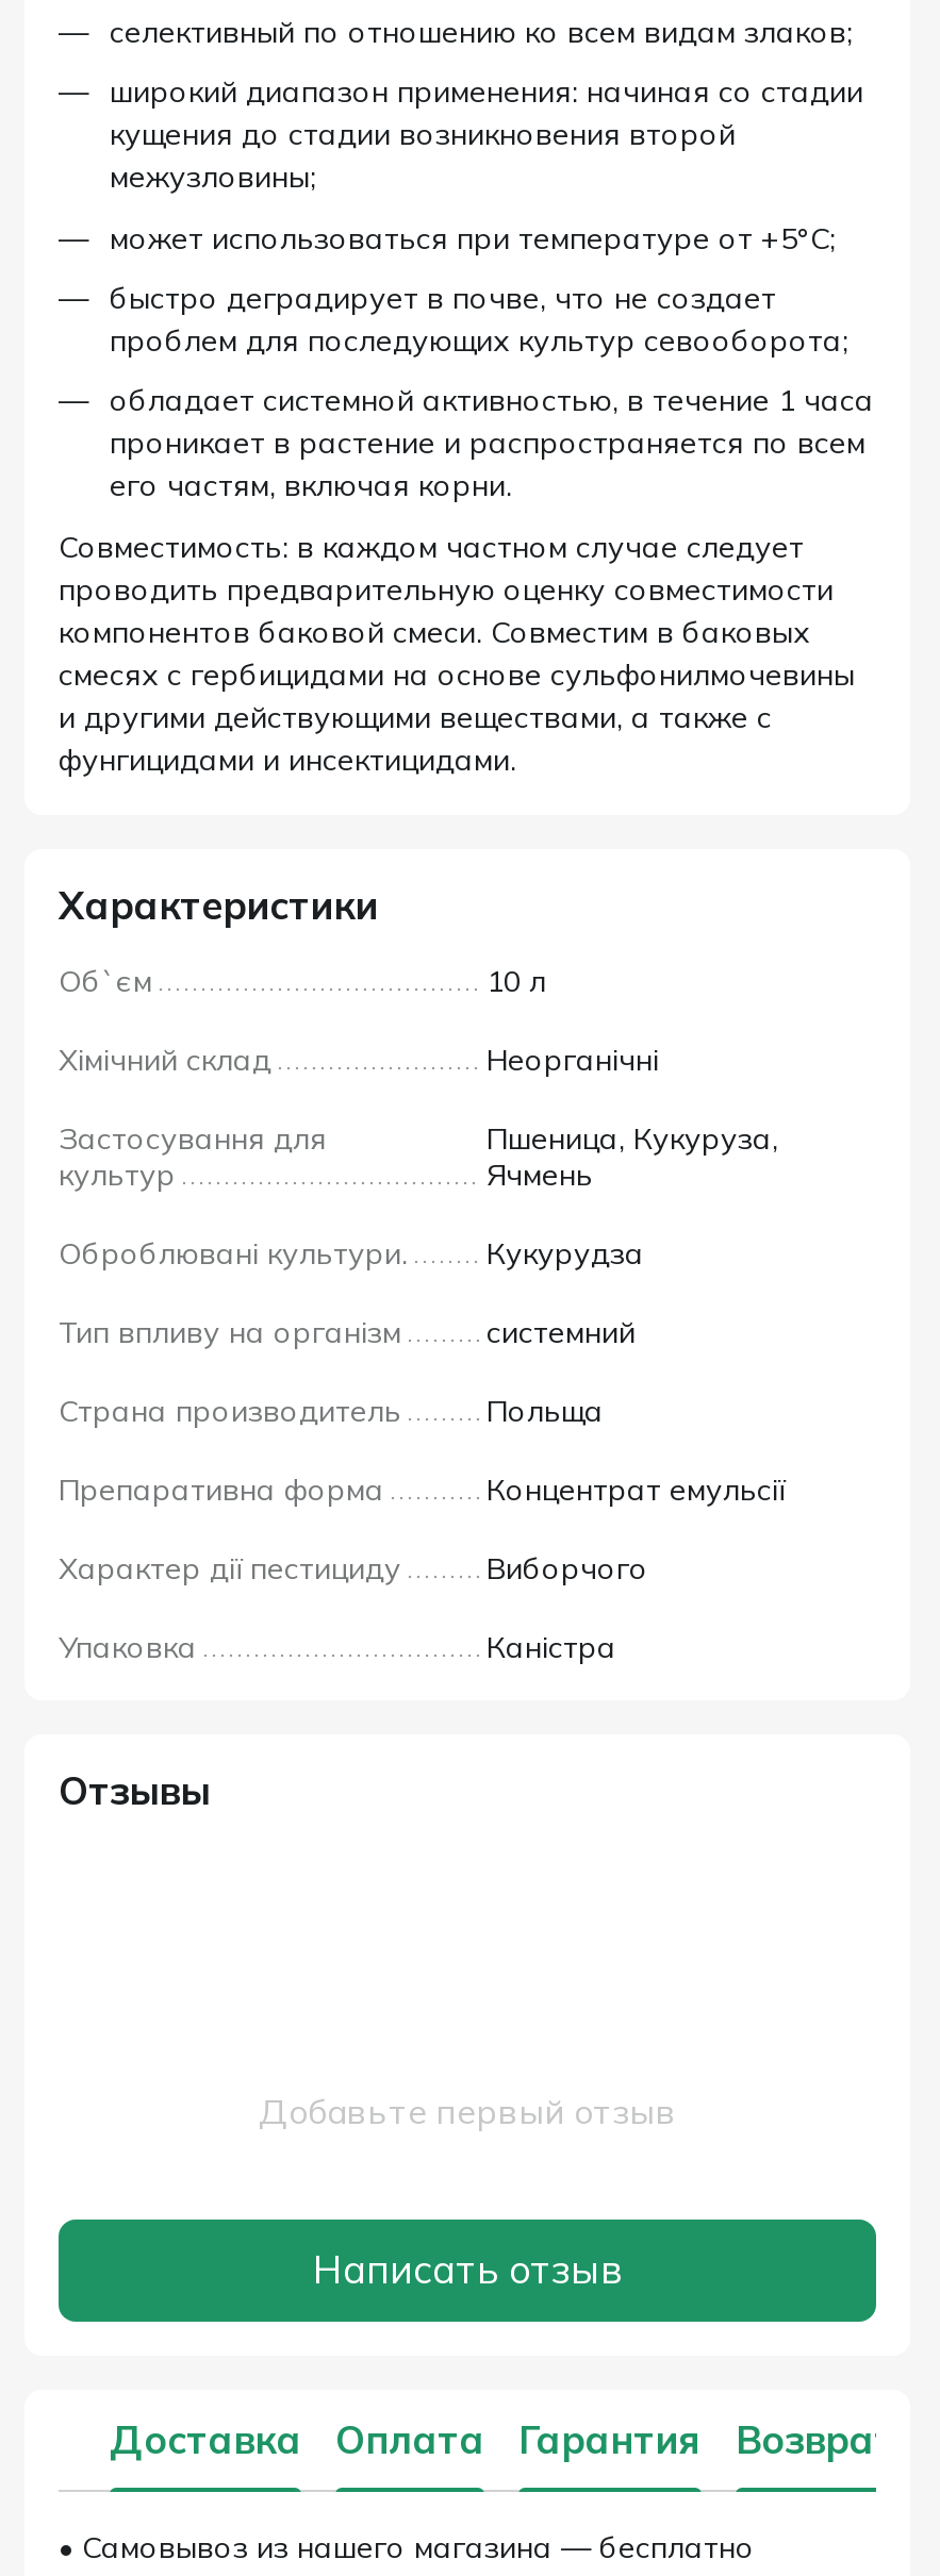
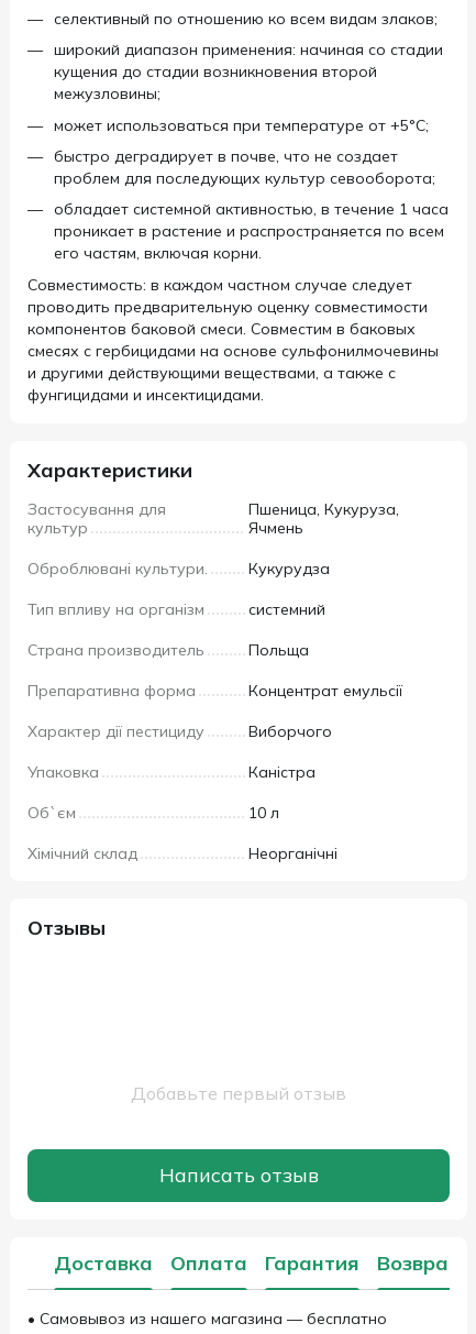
moved down: Об`єм | 10 л | Хімічний склад | Неорганічні

moved up: Застосування для | культур | Пшеница, Кукуруза, | ... | Упаковка | Каністра
